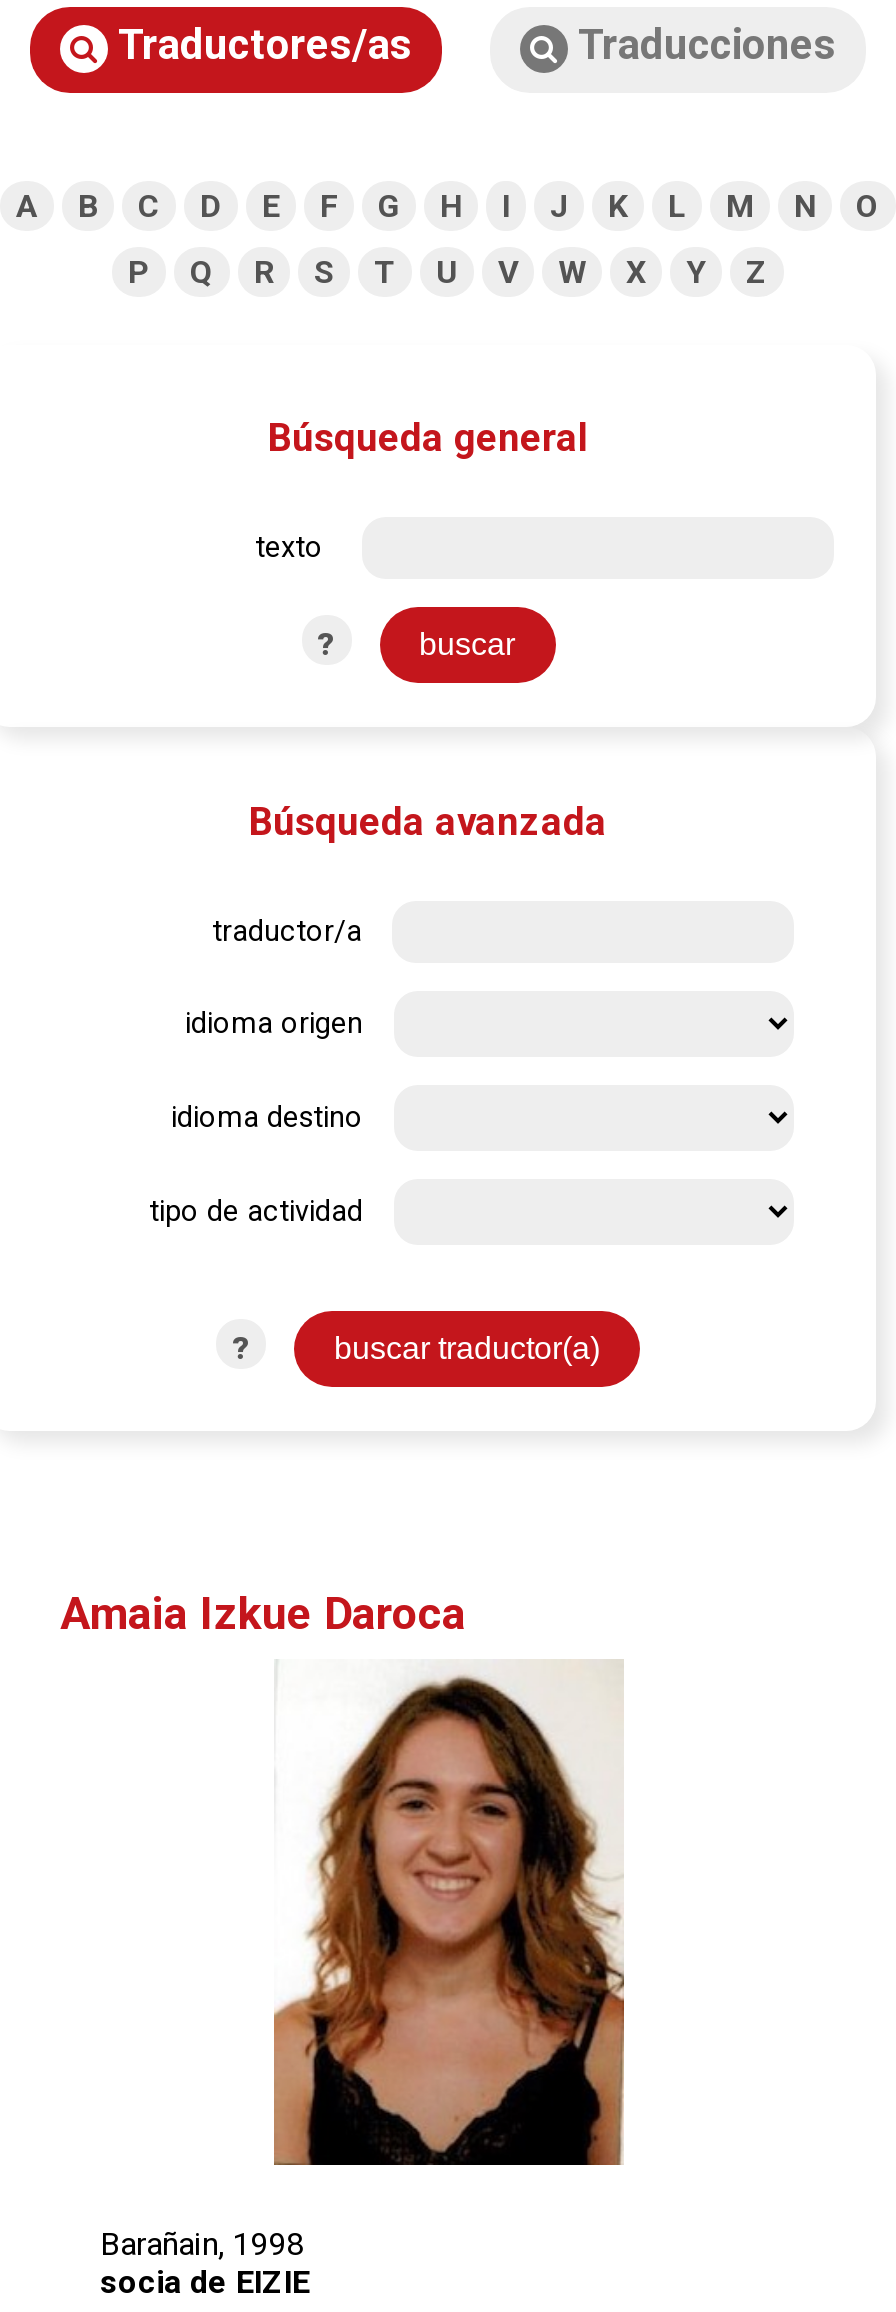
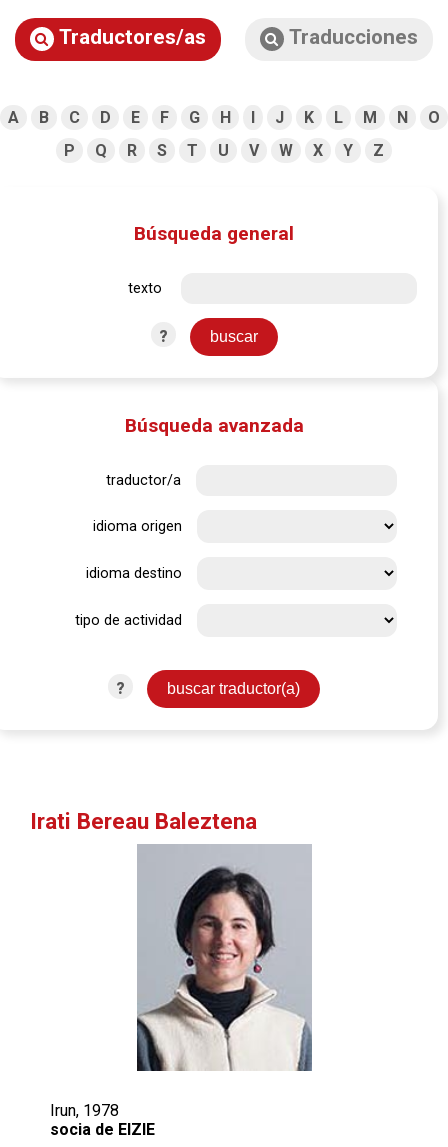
- Amaia Izkue Daroca
+ Irati Bereau Baleztena

- [image]
+ [image]

- Barañain, 1998
+ Irun, 1978
